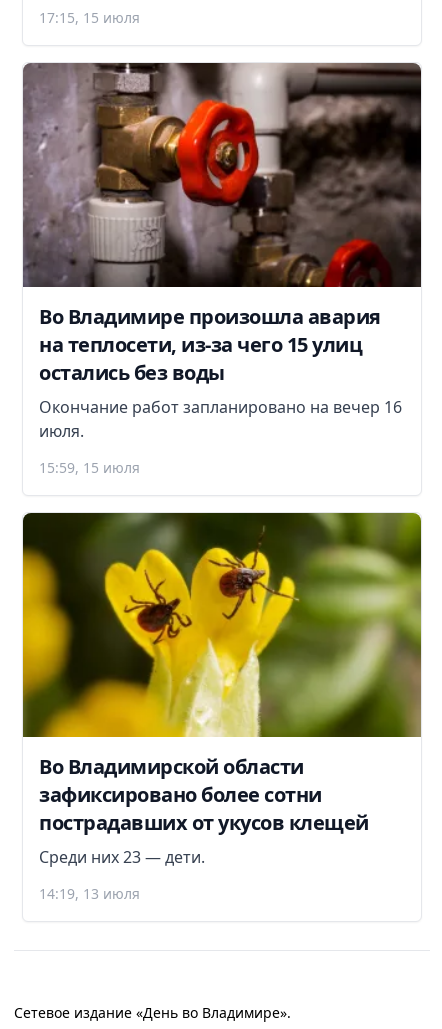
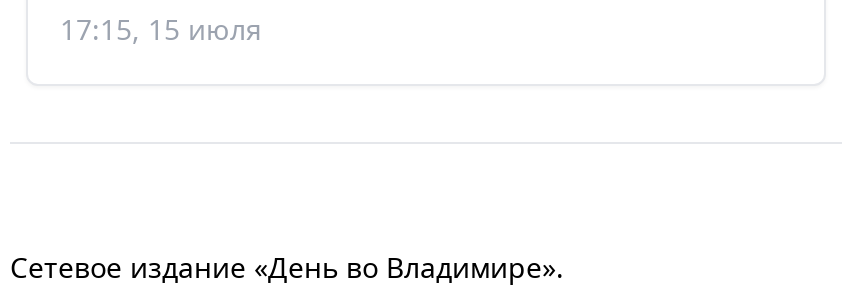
- [image]
- Во Владимире произошла авария
- на теплосети, из-за чего 15 улиц
- остались без воды
- Окончание работ запланировано на вечер 16
- июля.
- 15:59, 15 июля

- [image]
- Во Владимирской области
- зафиксировано более сотни
- пострадавших от укусов клещей
- Среди них 23 — дети.
- 14:19, 13 июля
